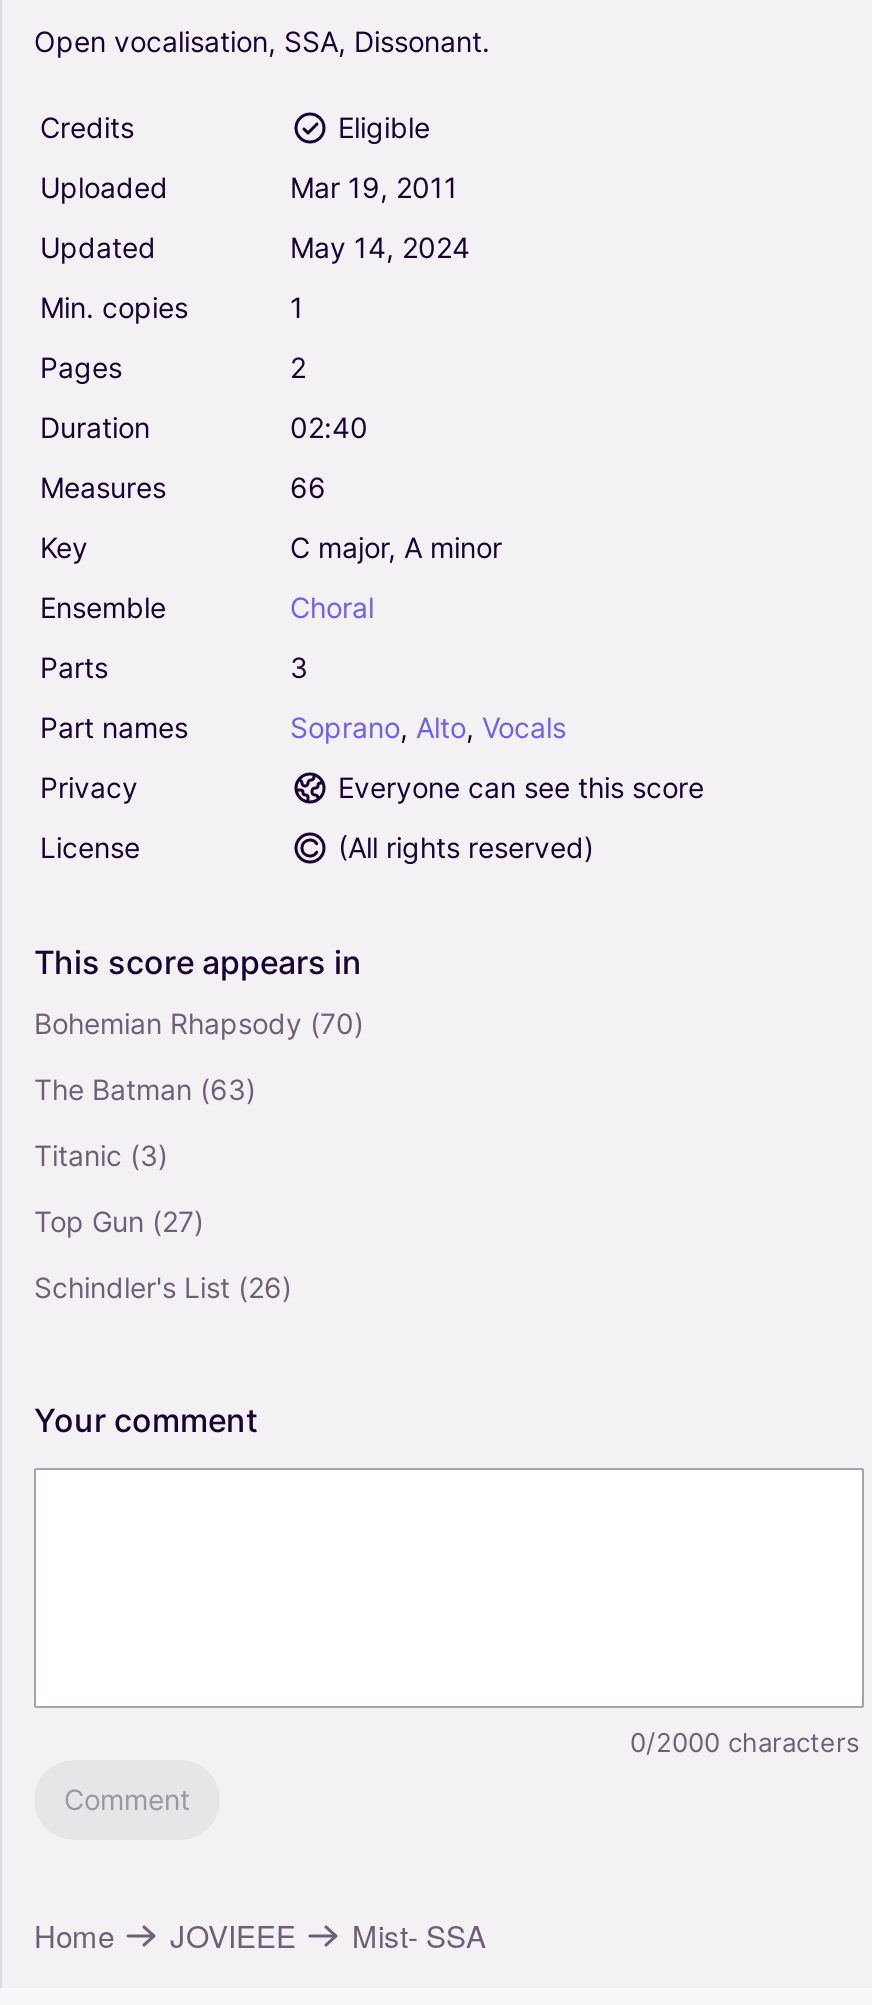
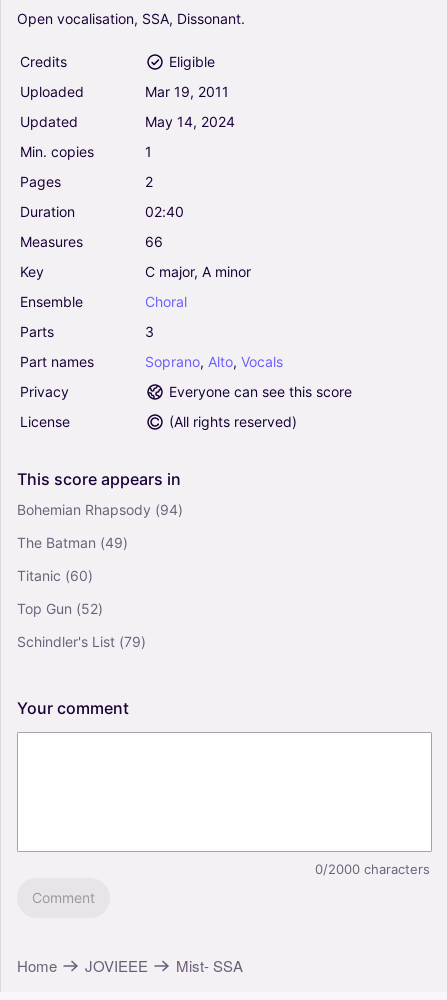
- Bohemian Rhapsody (70)
+ Bohemian Rhapsody (94)

- The Batman (63)
+ The Batman (49)

- Titanic (3)
+ Titanic (60)

- Top Gun (27)
+ Top Gun (52)

- Schindler's List (26)
+ Schindler's List (79)
